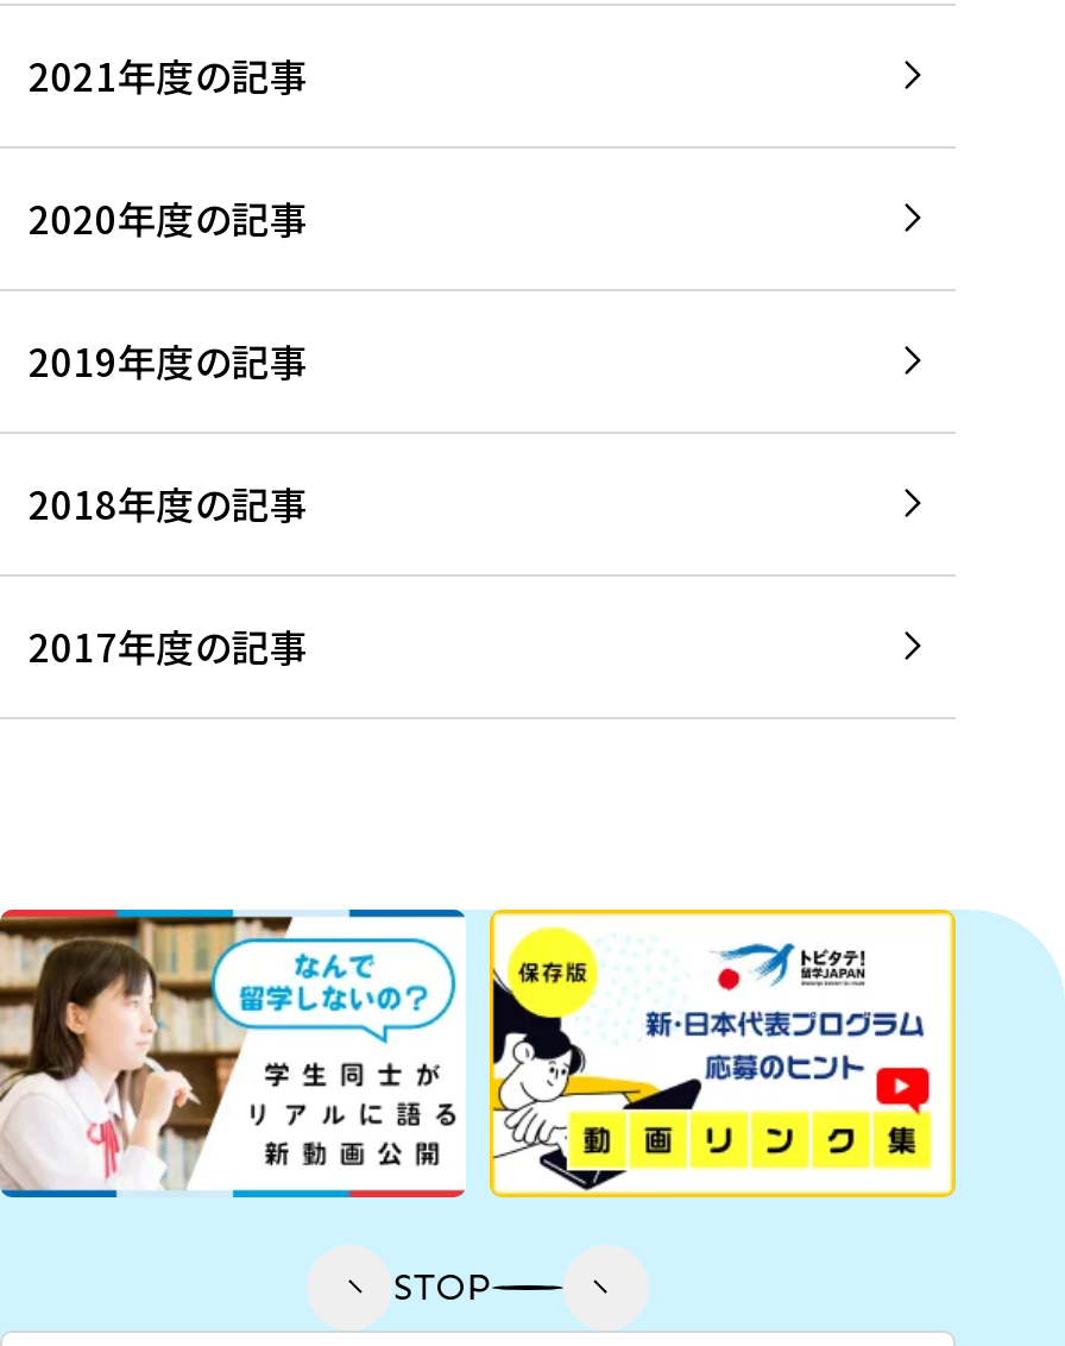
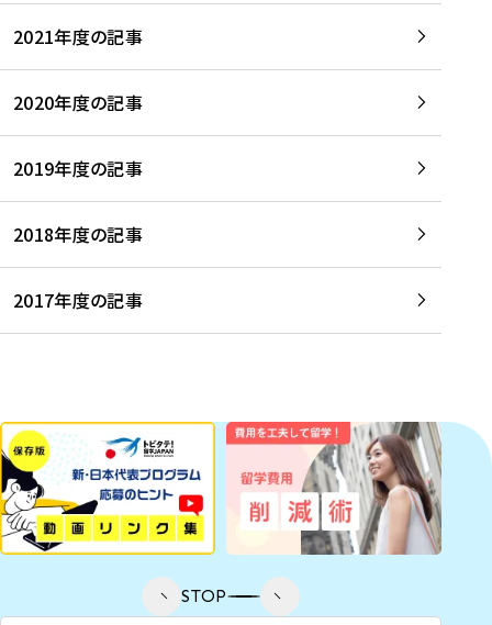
- [image]
+ [image]

- [image]
+ [image]
